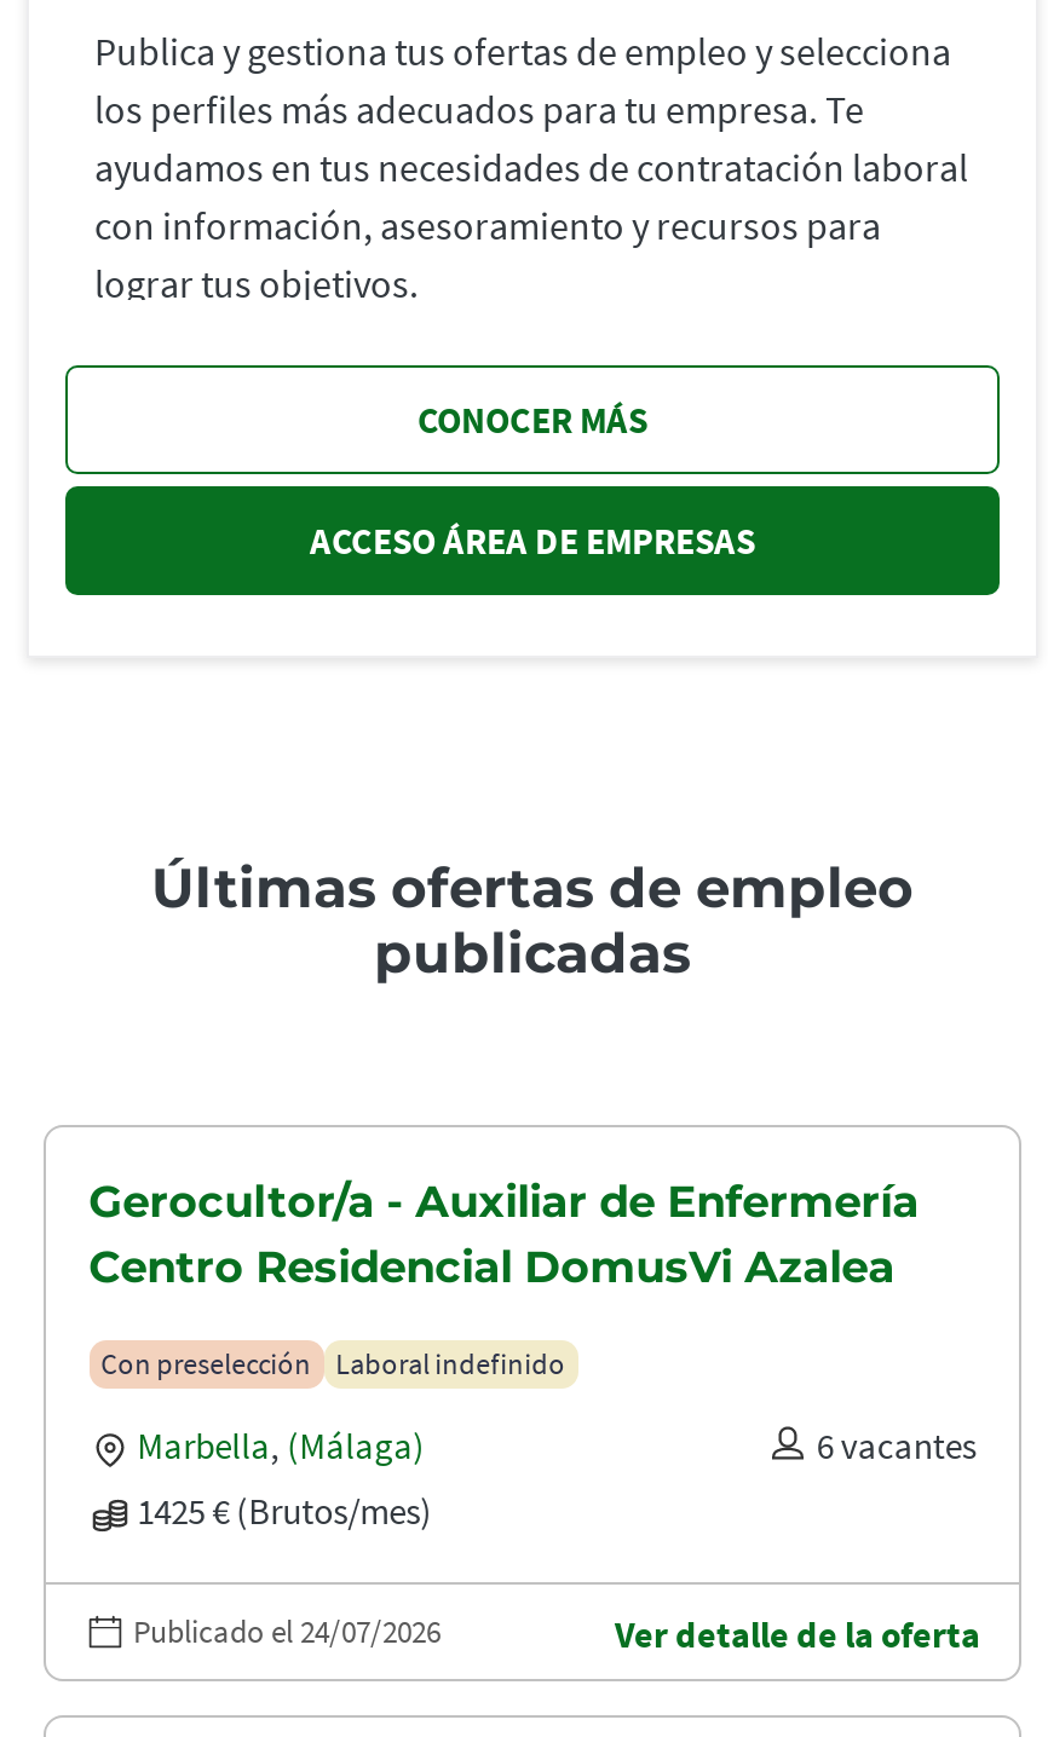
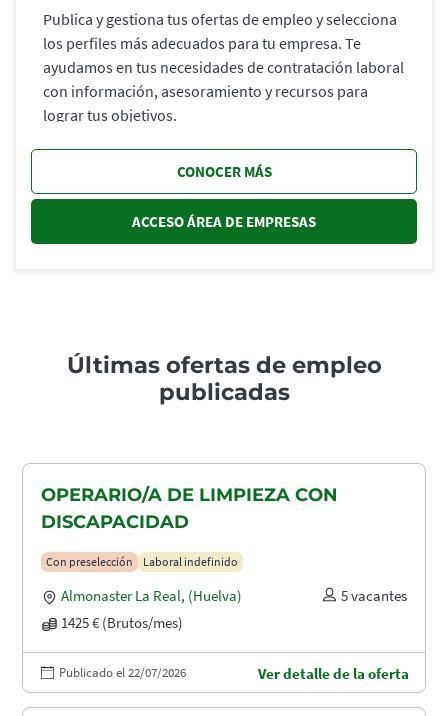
- Gerocultor/a - Auxiliar de Enfermería
- Centro Residencial DomusVi Azalea
+ OPERARIO/A DE LIMPIEZA CON
+ DISCAPACIDAD

- Marbella, (Málaga)
- 6 vacantes
+ Almonaster La Real, (Huelva)
+ 5 vacantes

- Publicado el 24/07/2026
+ Publicado el 22/07/2026
